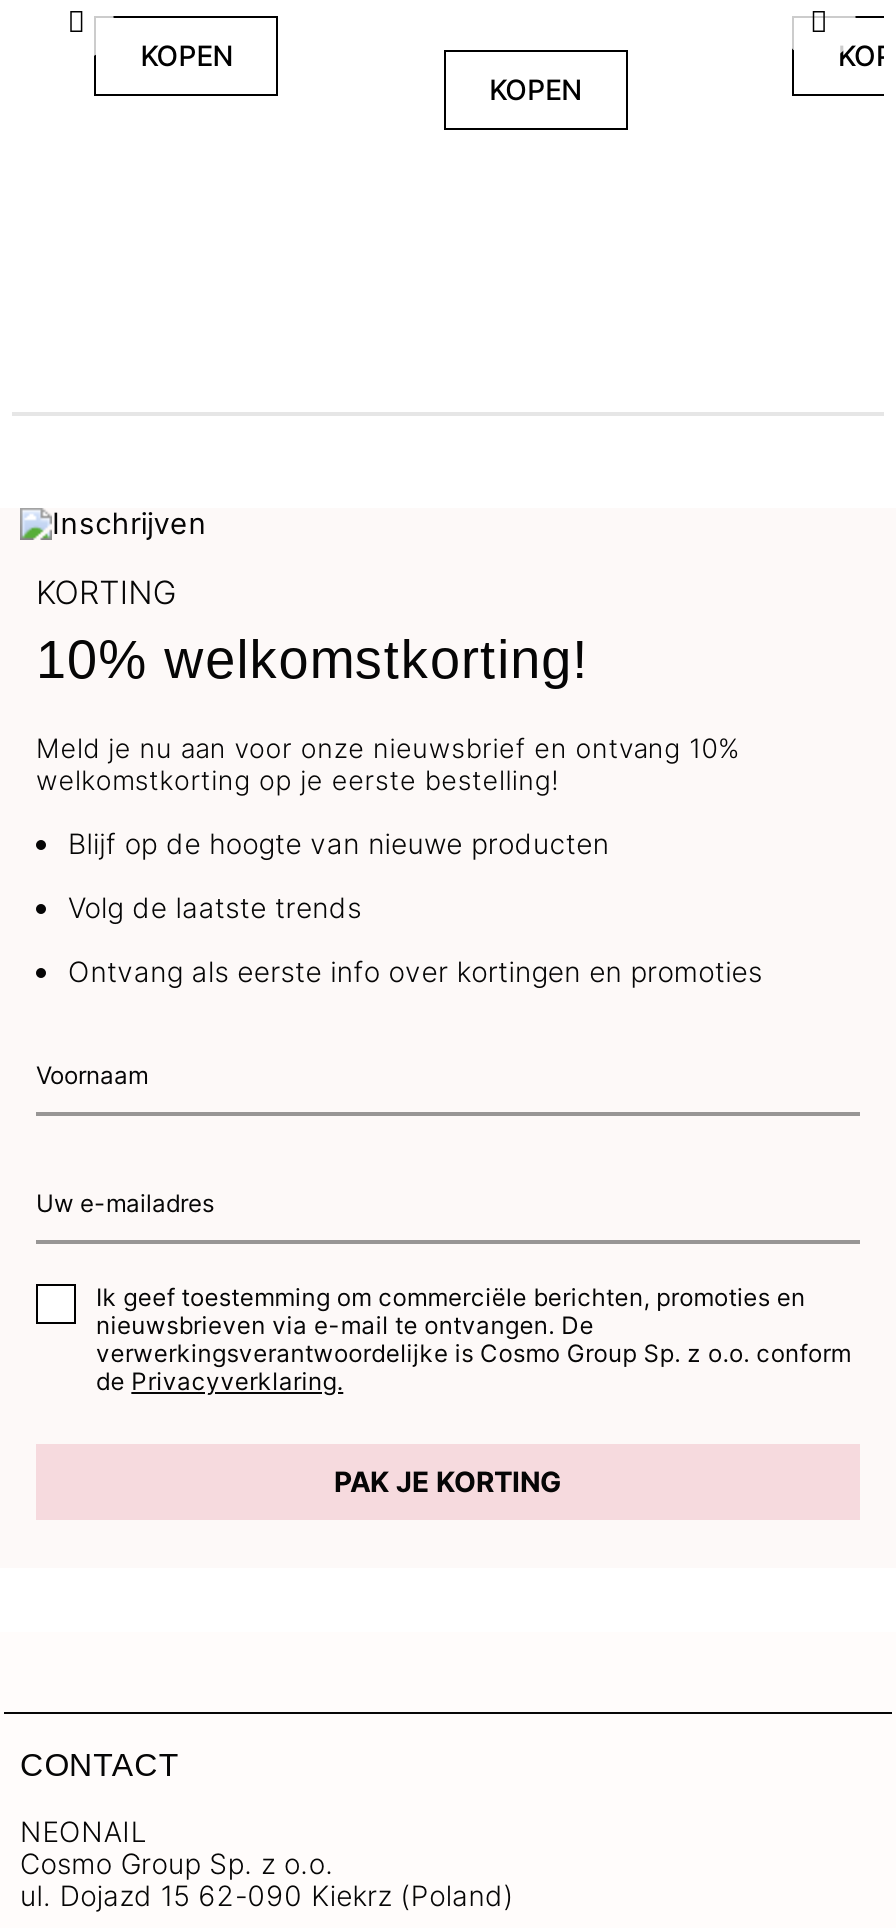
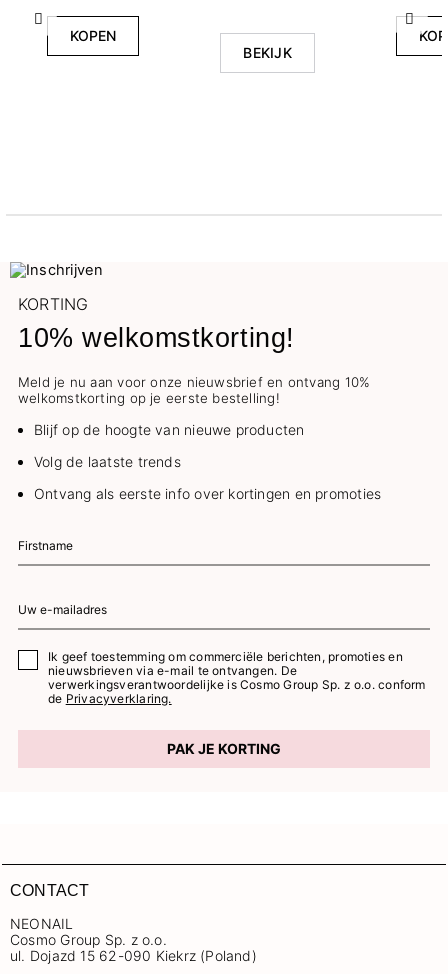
- KOPEN
+ BEKIJK
